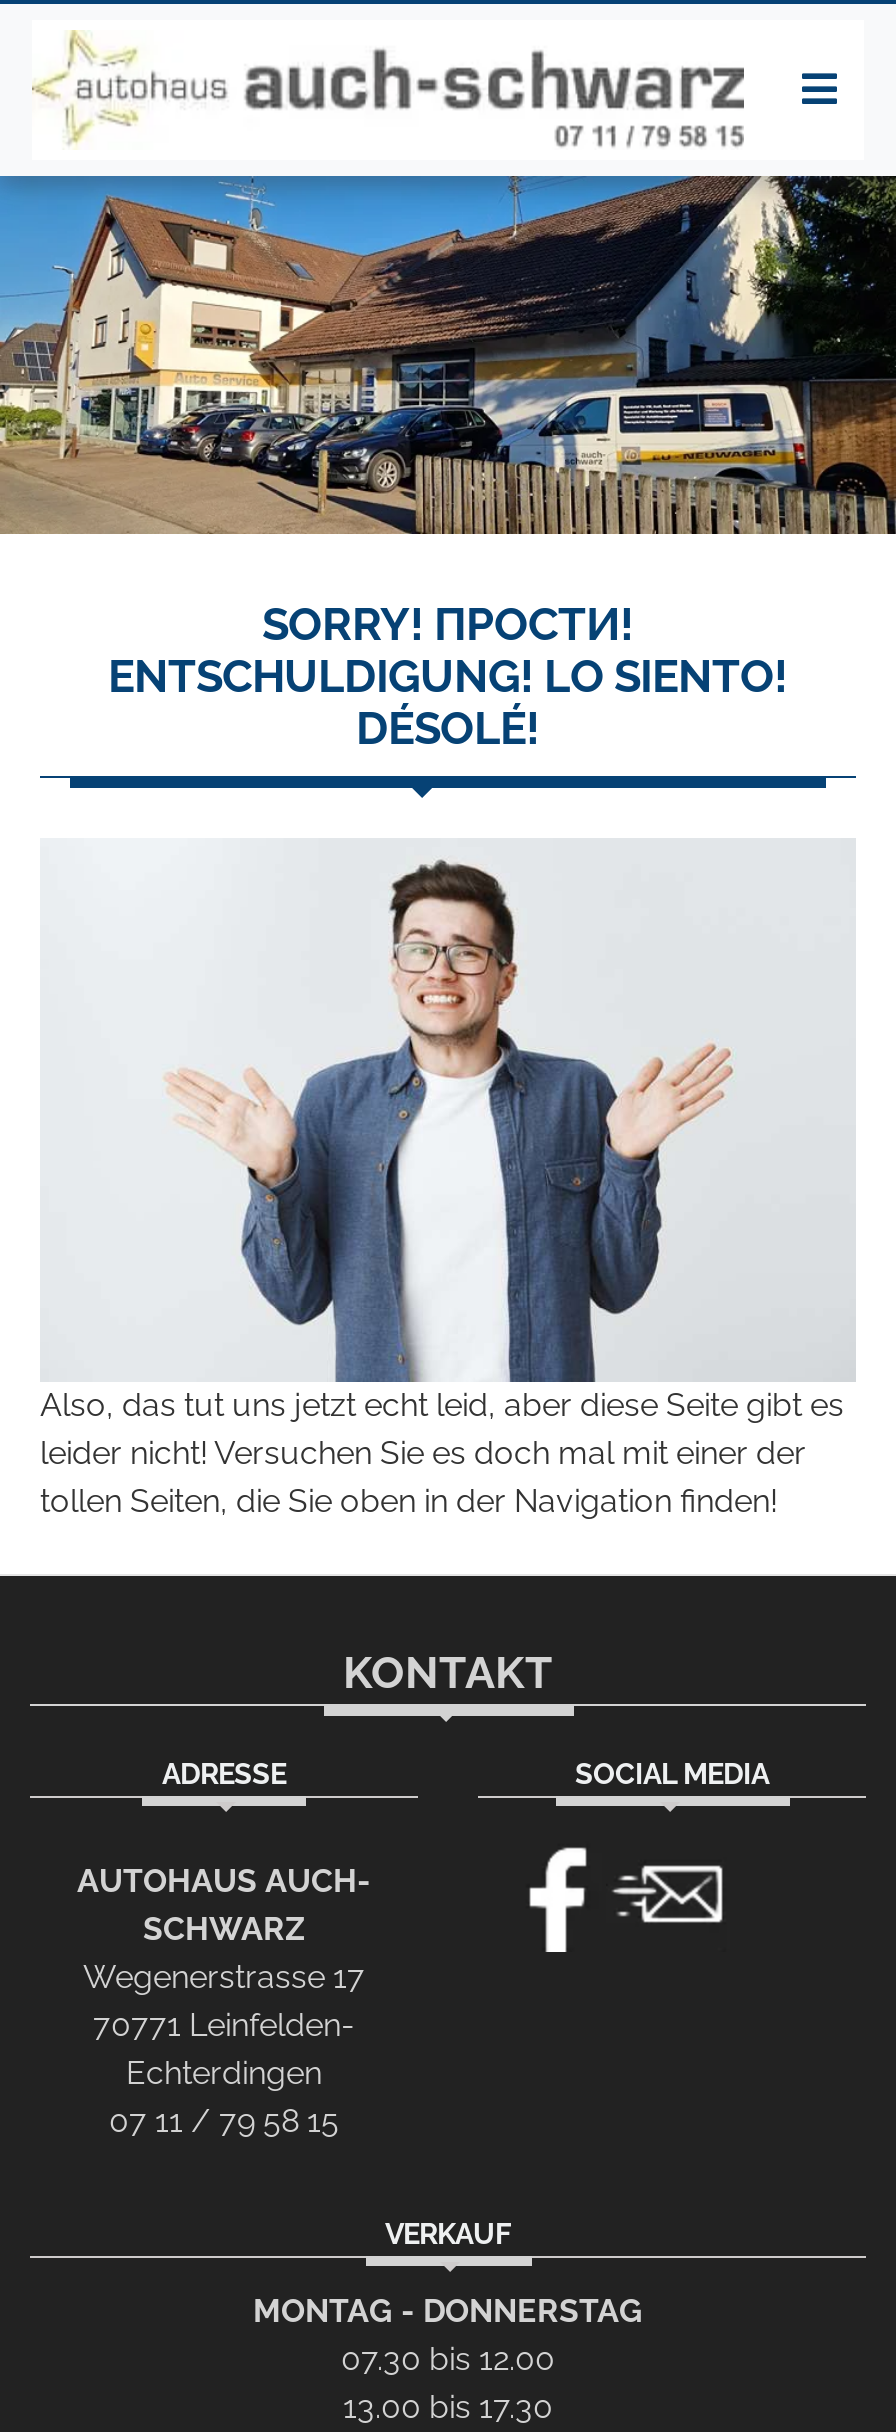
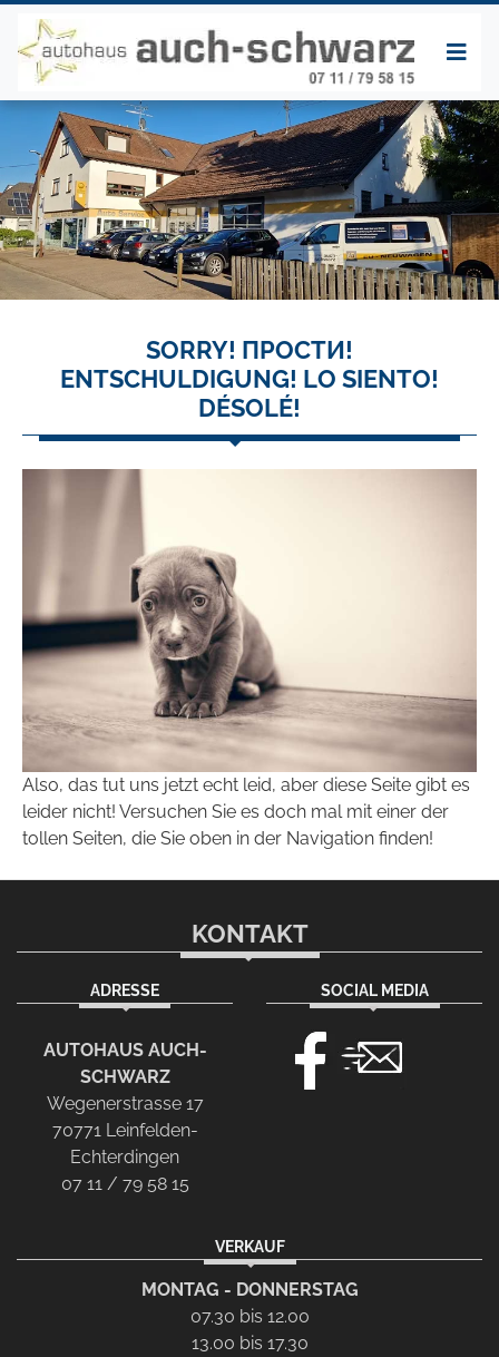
- [image]
+ [image]
